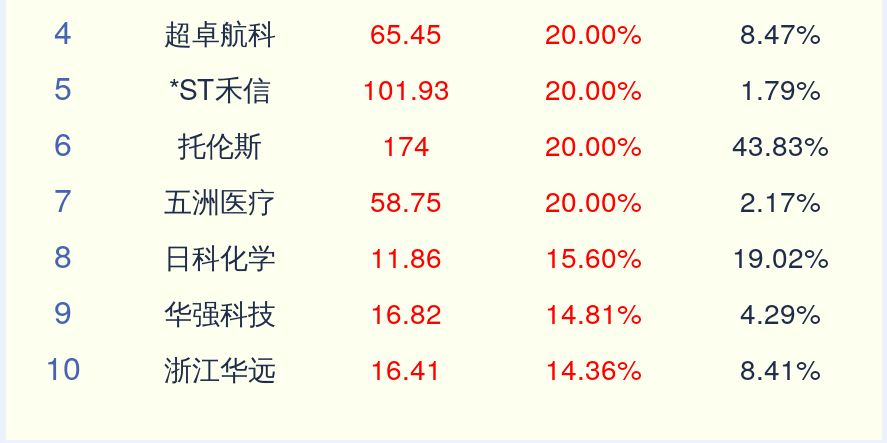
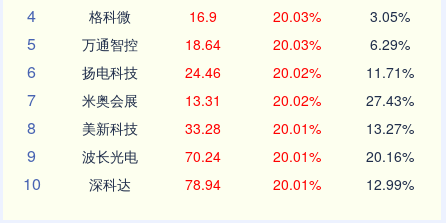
- 超卓航科
- 65.45
- 20.00%
- 8.47%
+ 格科微
+ 16.9
+ 20.03%
+ 3.05%

- *ST禾信
- 101.93
- 20.00%
- 1.79%
+ 万通智控
+ 18.64
+ 20.03%
+ 6.29%

- 托伦斯
- 174
- 20.00%
- 43.83%
+ 扬电科技
+ 24.46
+ 20.02%
+ 11.71%

- 五洲医疗
- 58.75
- 20.00%
- 2.17%
+ 米奥会展
+ 13.31
+ 20.02%
+ 27.43%

- 日科化学
- 11.86
- 15.60%
- 19.02%
+ 美新科技
+ 33.28
+ 20.01%
+ 13.27%

- 华强科技
- 16.82
- 14.81%
- 4.29%
+ 波长光电
+ 70.24
+ 20.01%
+ 20.16%

- 浙江华远
- 16.41
- 14.36%
- 8.41%
+ 深科达
+ 78.94
+ 20.01%
+ 12.99%
